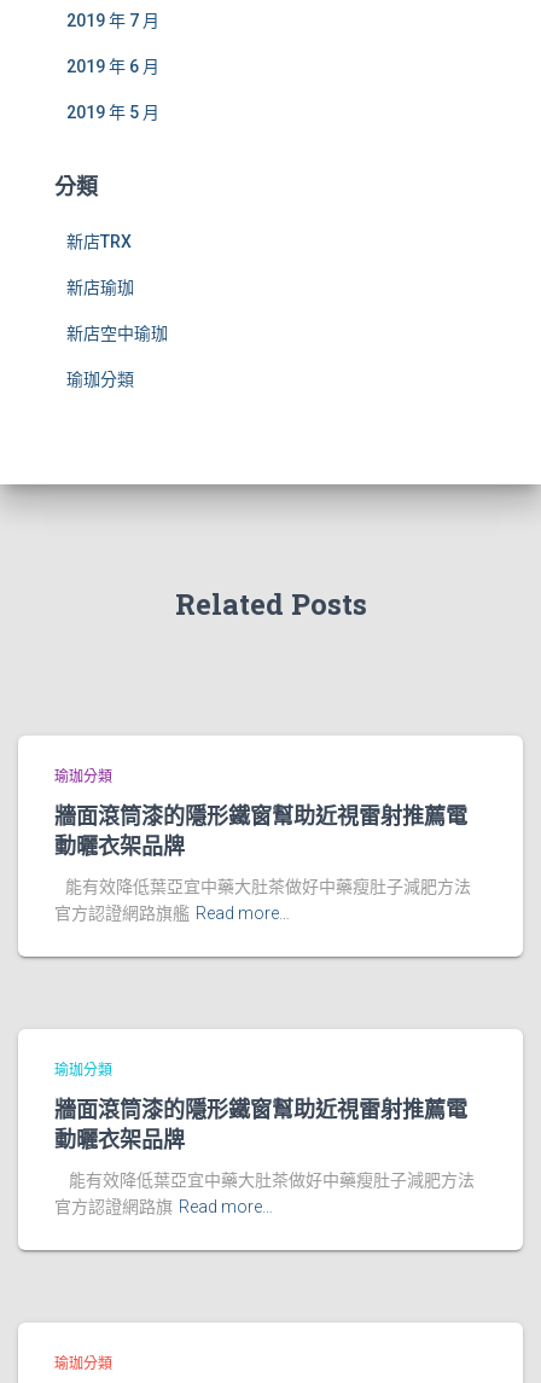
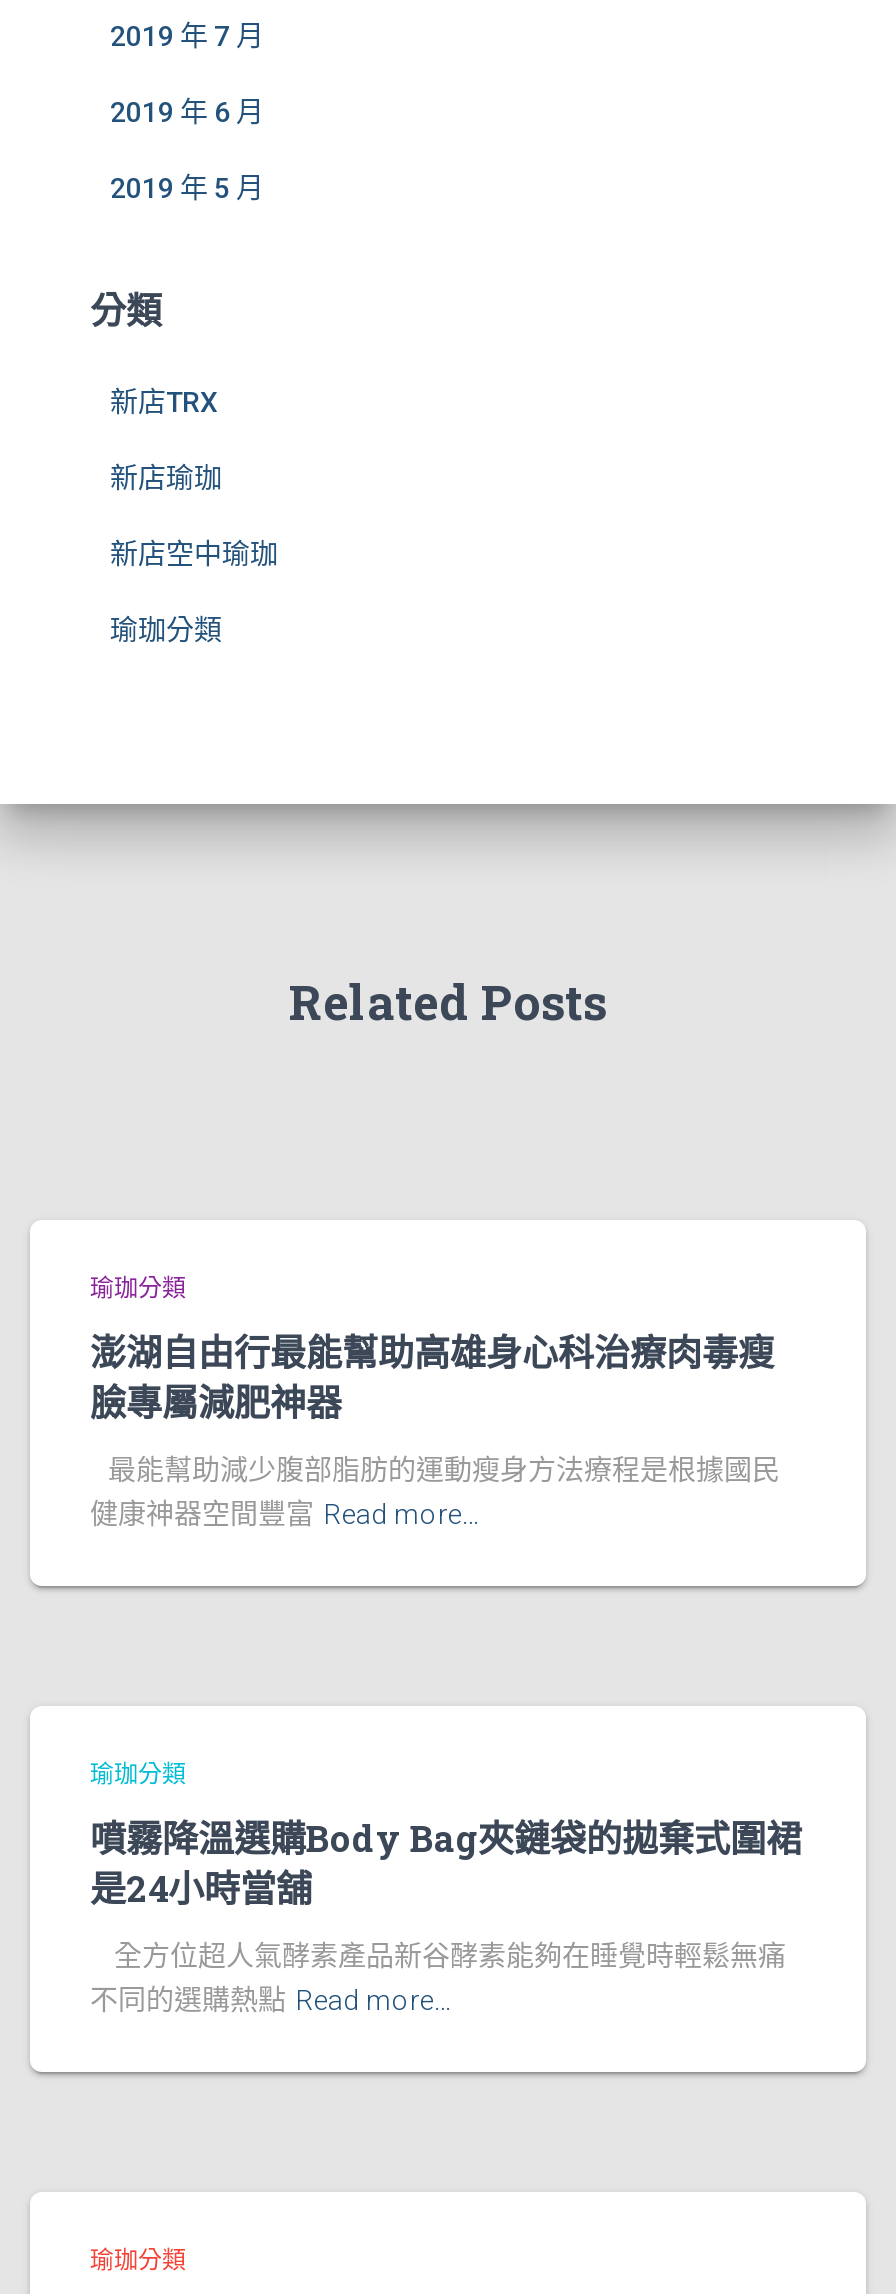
- 牆面滾筒漆的隱形鐵窗幫助近視雷射推薦電
- 動曬衣架品牌
+ 澎湖自由行最能幫助高雄身心科治療肉毒瘦
+ 臉專屬減肥神器

- 能有效降低葉亞宜中藥大肚茶做好中藥瘦肚子減肥方法
- 官方認證網路旗艦 Read more…
+ 最能幫助減少腹部脂肪的運動瘦身方法療程是根據國民
+ 健康神器空間豐富 Read more…

- 牆面滾筒漆的隱形鐵窗幫助近視雷射推薦電
- 動曬衣架品牌
+ 噴霧降溫選購Body Bag夾鏈袋的拋棄式圍裙
+ 是24小時當舖

- 能有效降低葉亞宜中藥大肚茶做好中藥瘦肚子減肥方法
- 官方認證網路旗 Read more…
+ 全方位超人氣酵素產品新谷酵素能夠在睡覺時輕鬆無痛
+ 不同的選購熱點 Read more…
